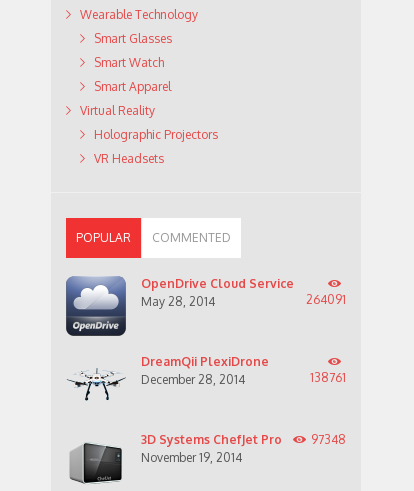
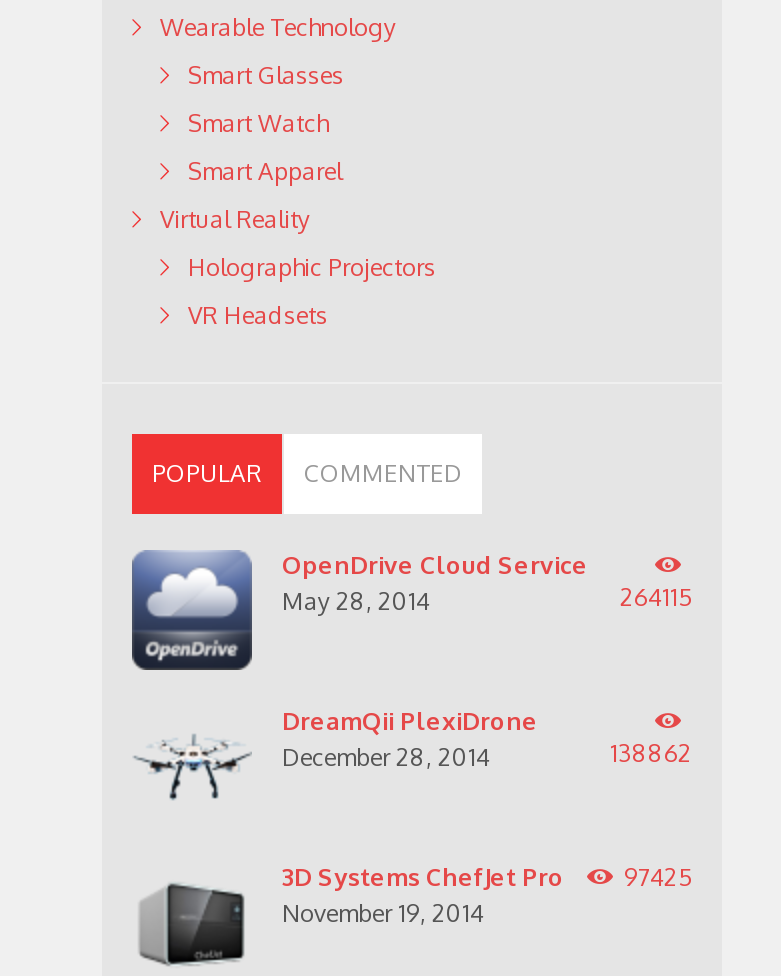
- 264091
+ 264115

- 138761
+ 138862

- 3D Systems ChefJet Pro 97348
+ 3D Systems ChefJet Pro 97425
